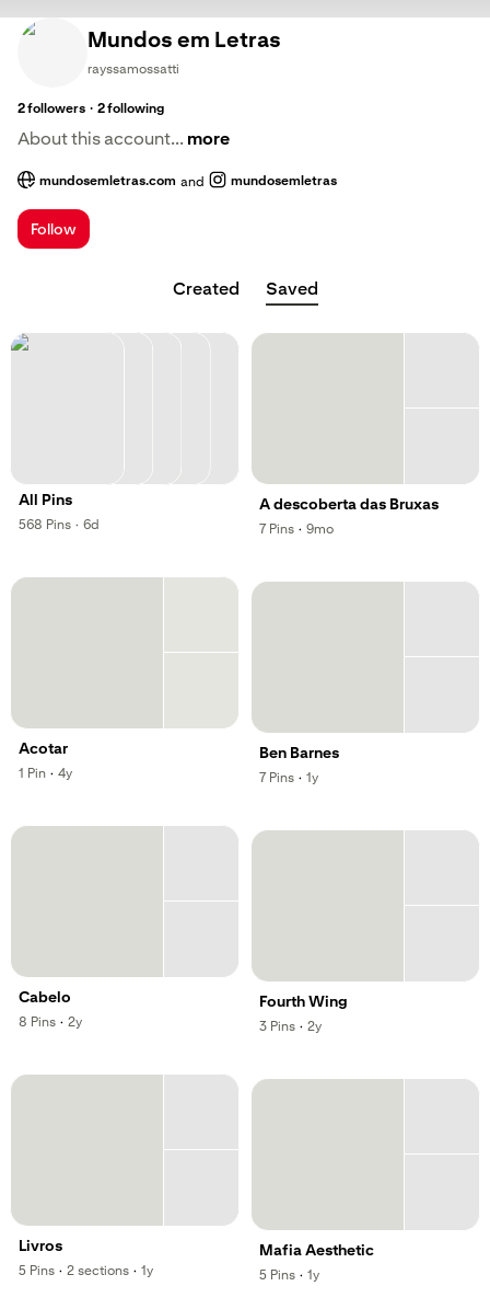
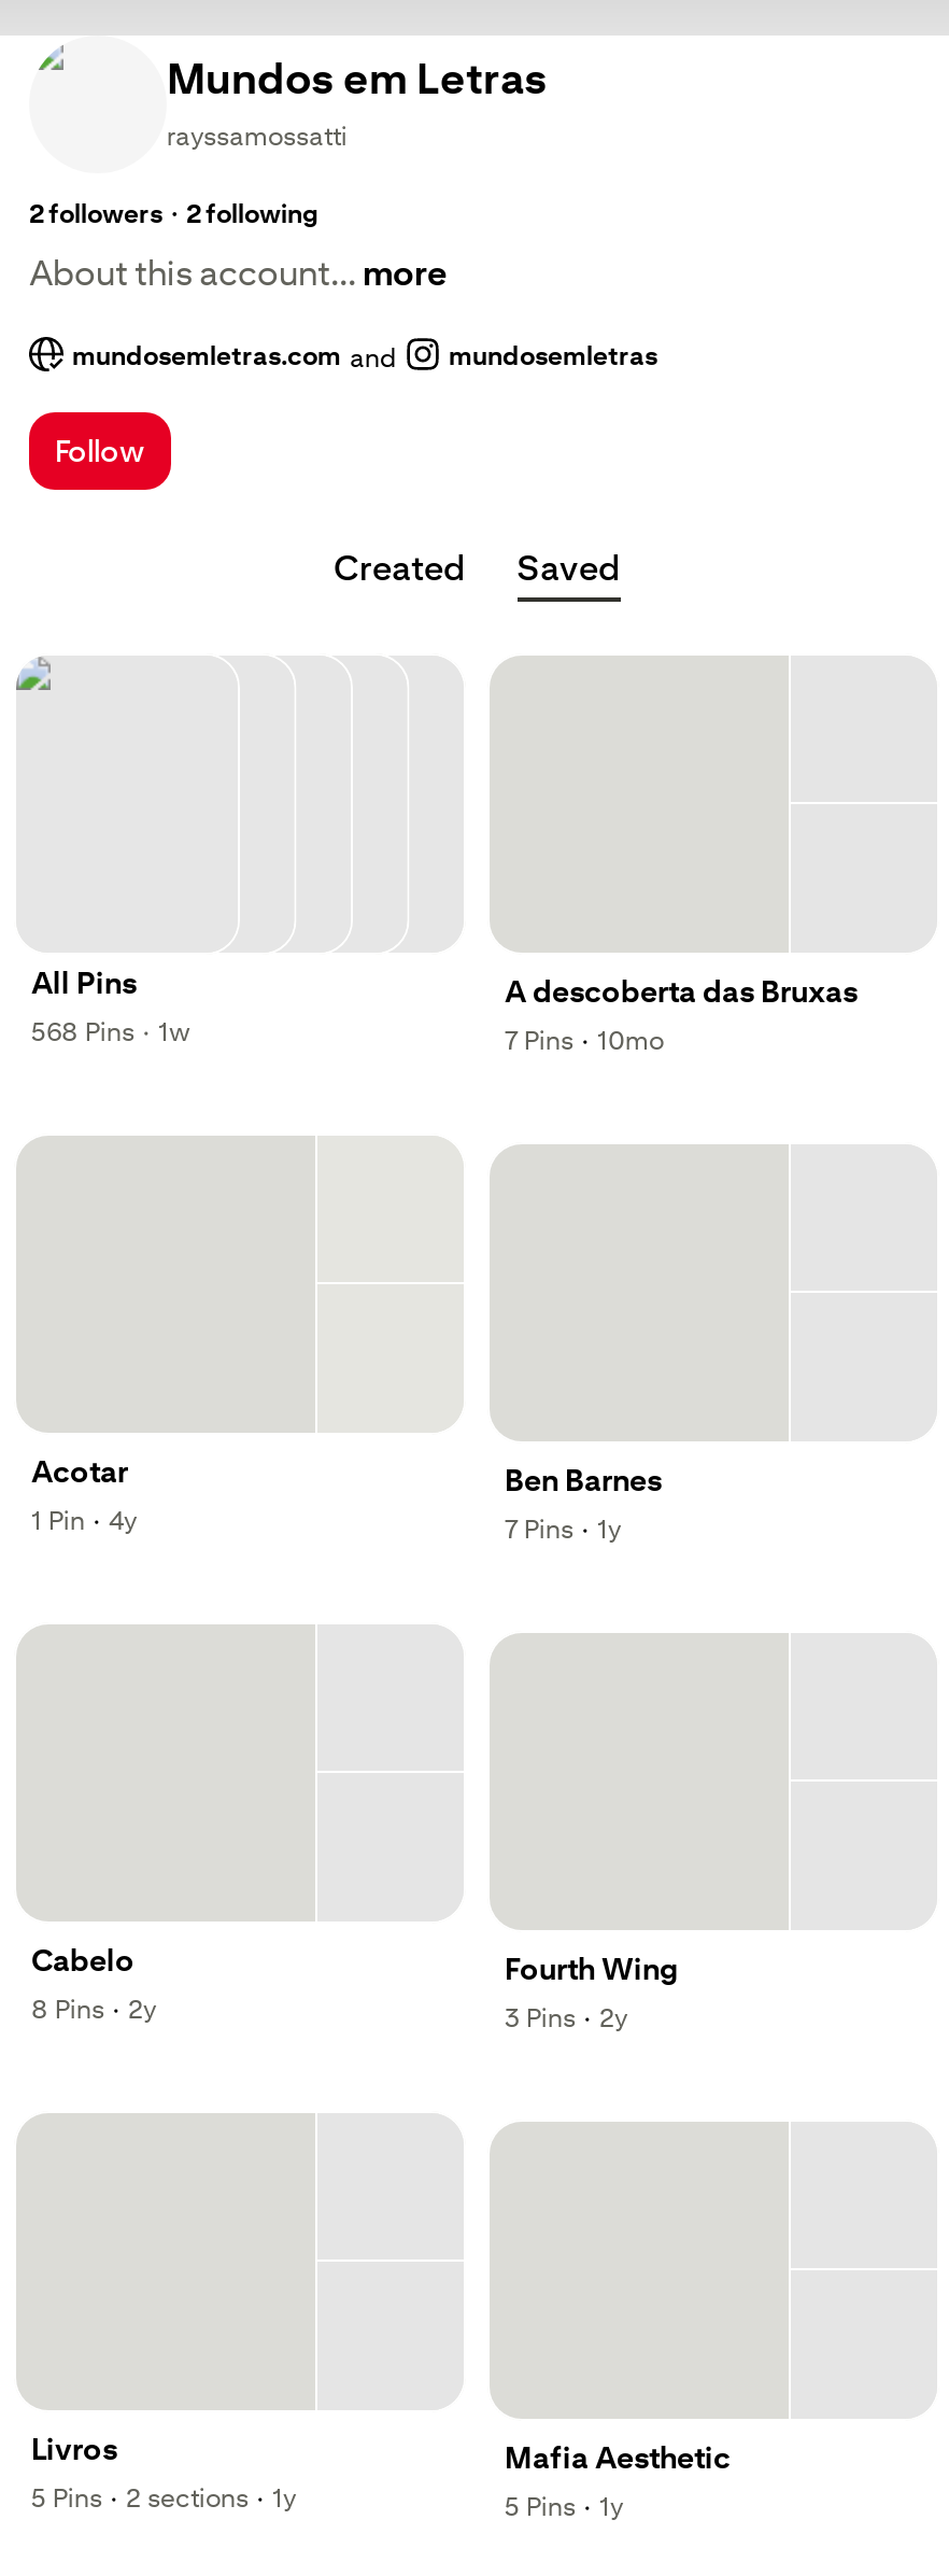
- ,568 Pins · , 6d
+ ,568 Pins · , 1w

- ,7 Pins · , 9mo
+ ,7 Pins · , 10mo
